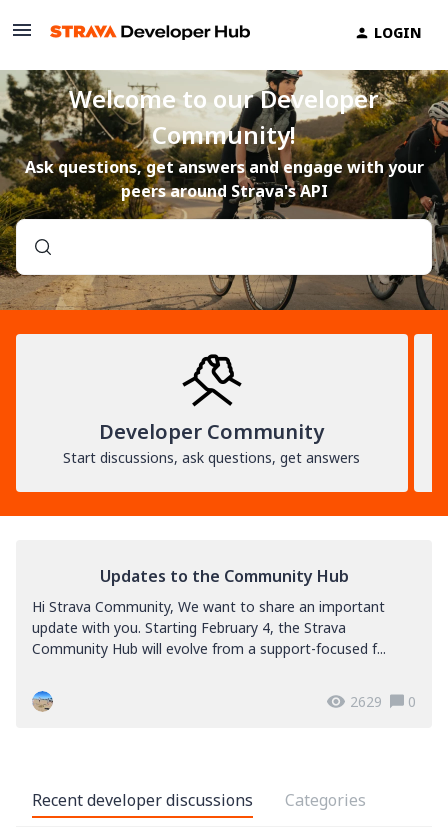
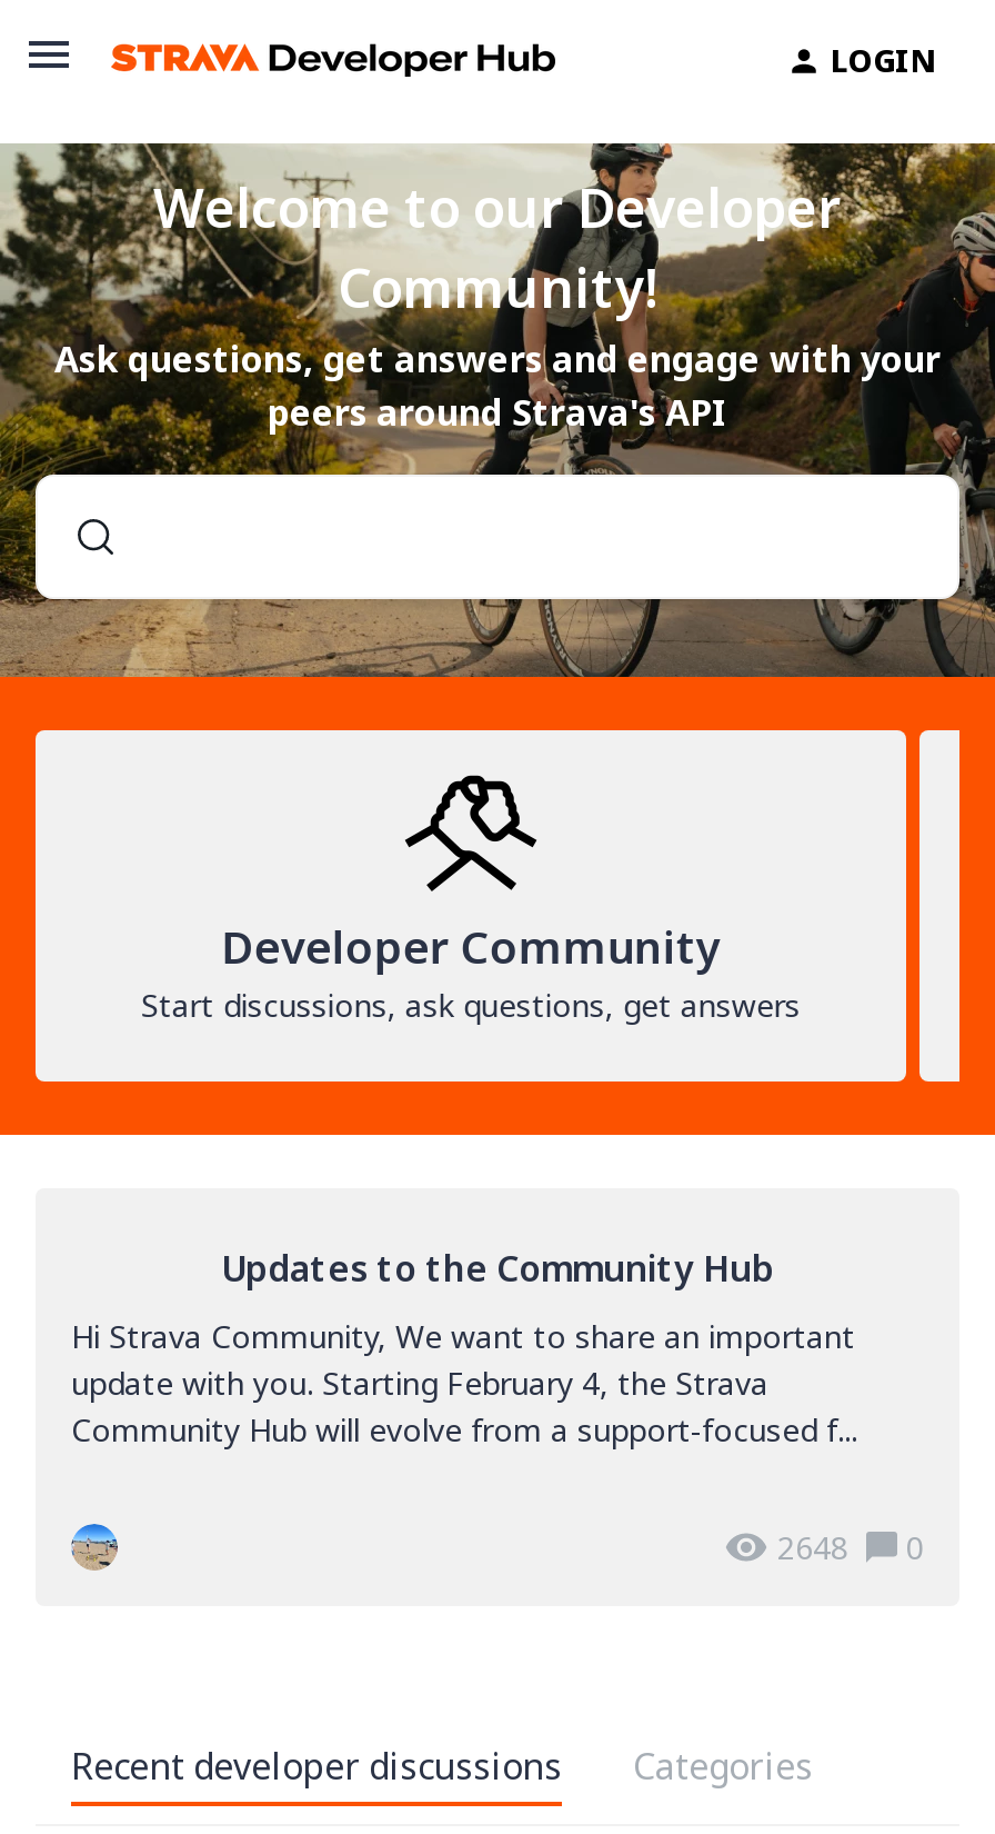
- 2629 0
+ 2648 0
